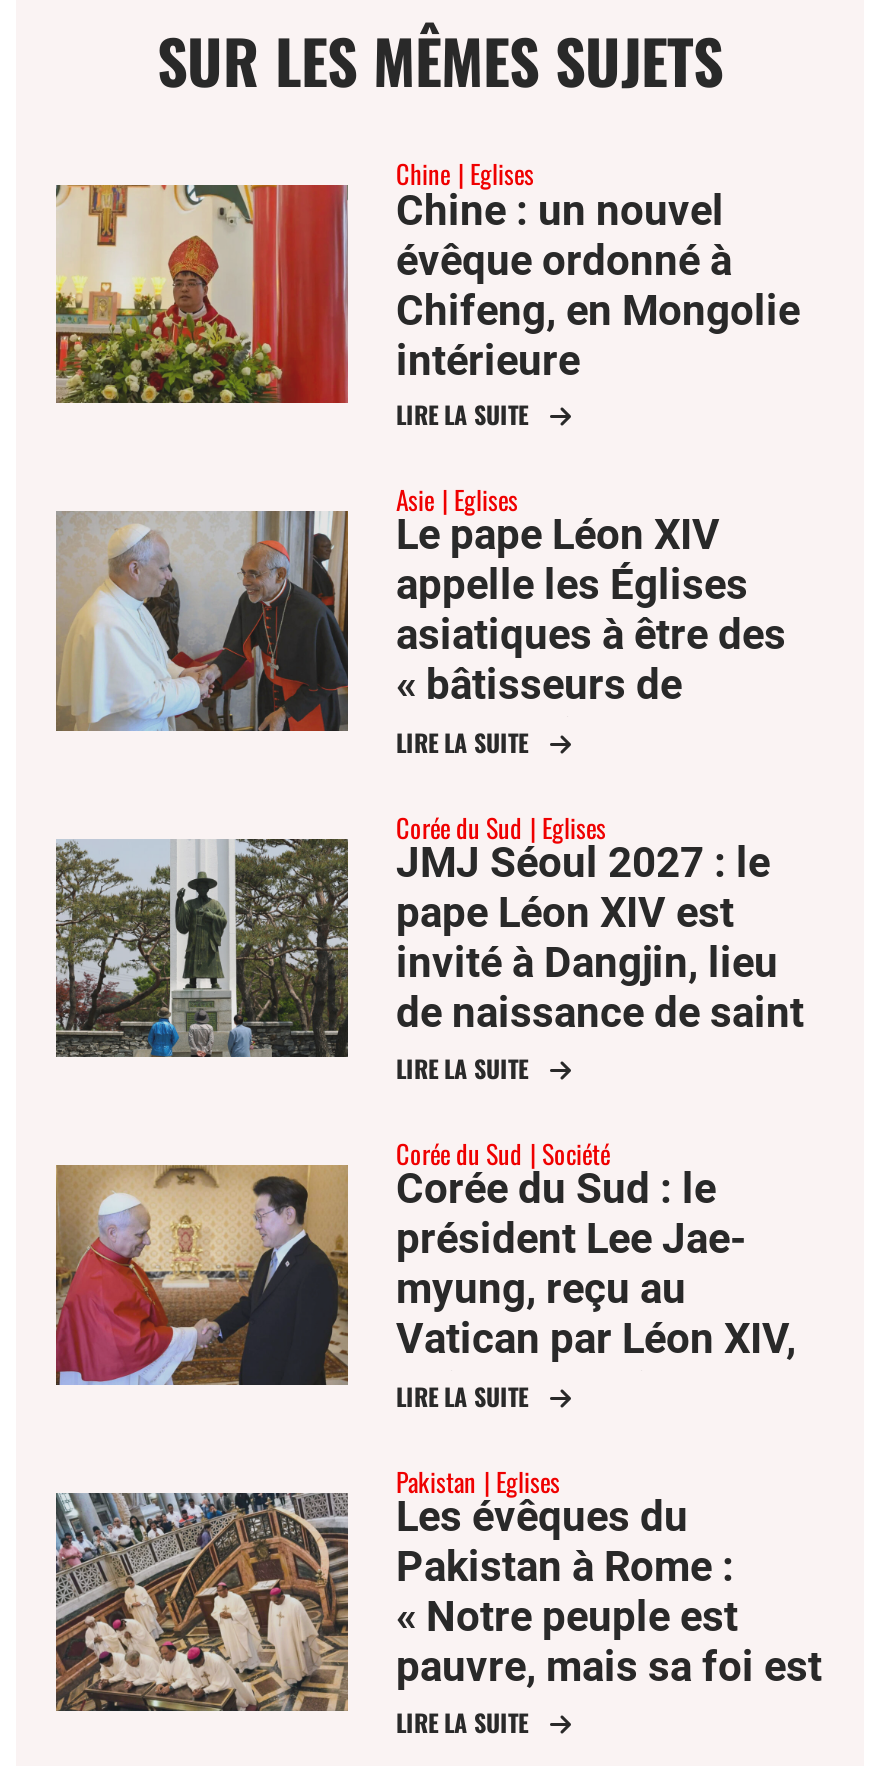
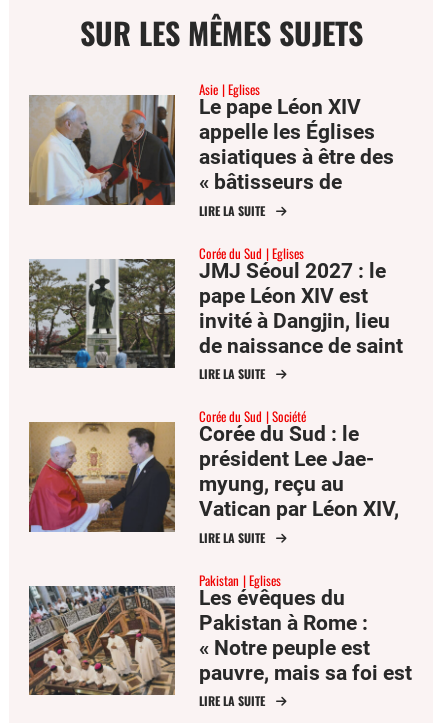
- [image]
- Chine Eglises
- Chine : un nouvel
- évêque ordonné à
- Chifeng, en Mongolie
- intérieure
- LIRE LA SUITE
